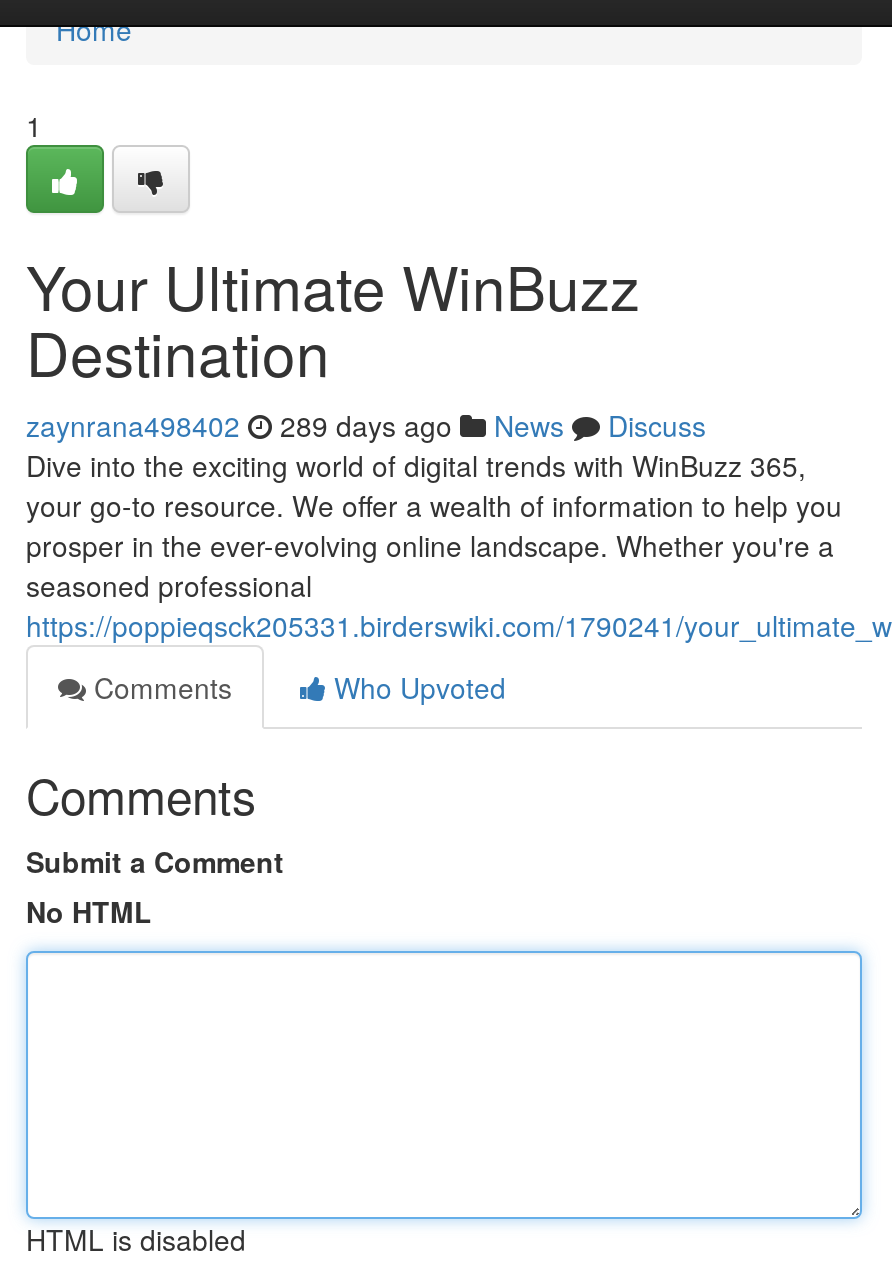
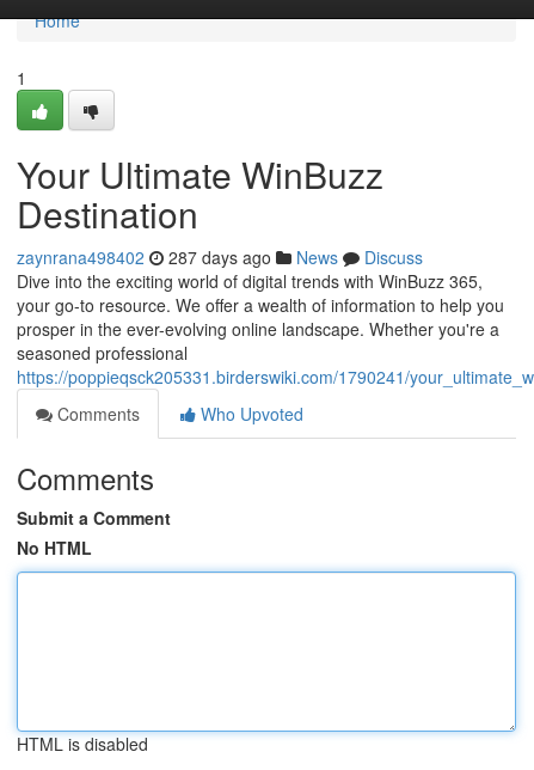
- zaynrana498402 289 days ago News Discuss
+ zaynrana498402 287 days ago News Discuss
